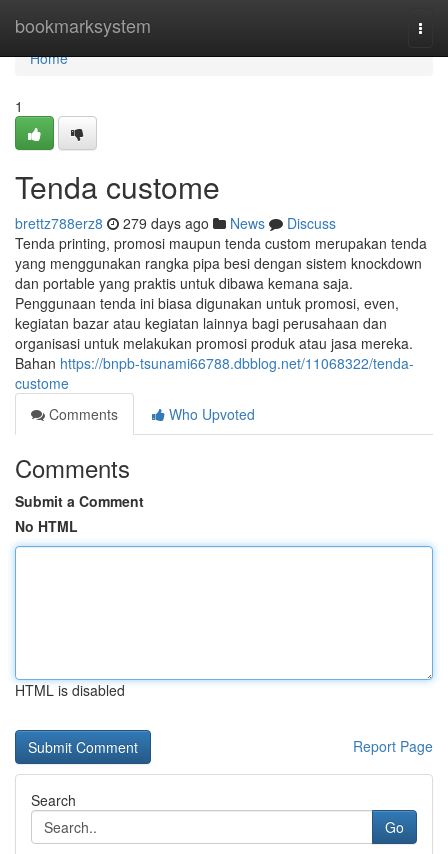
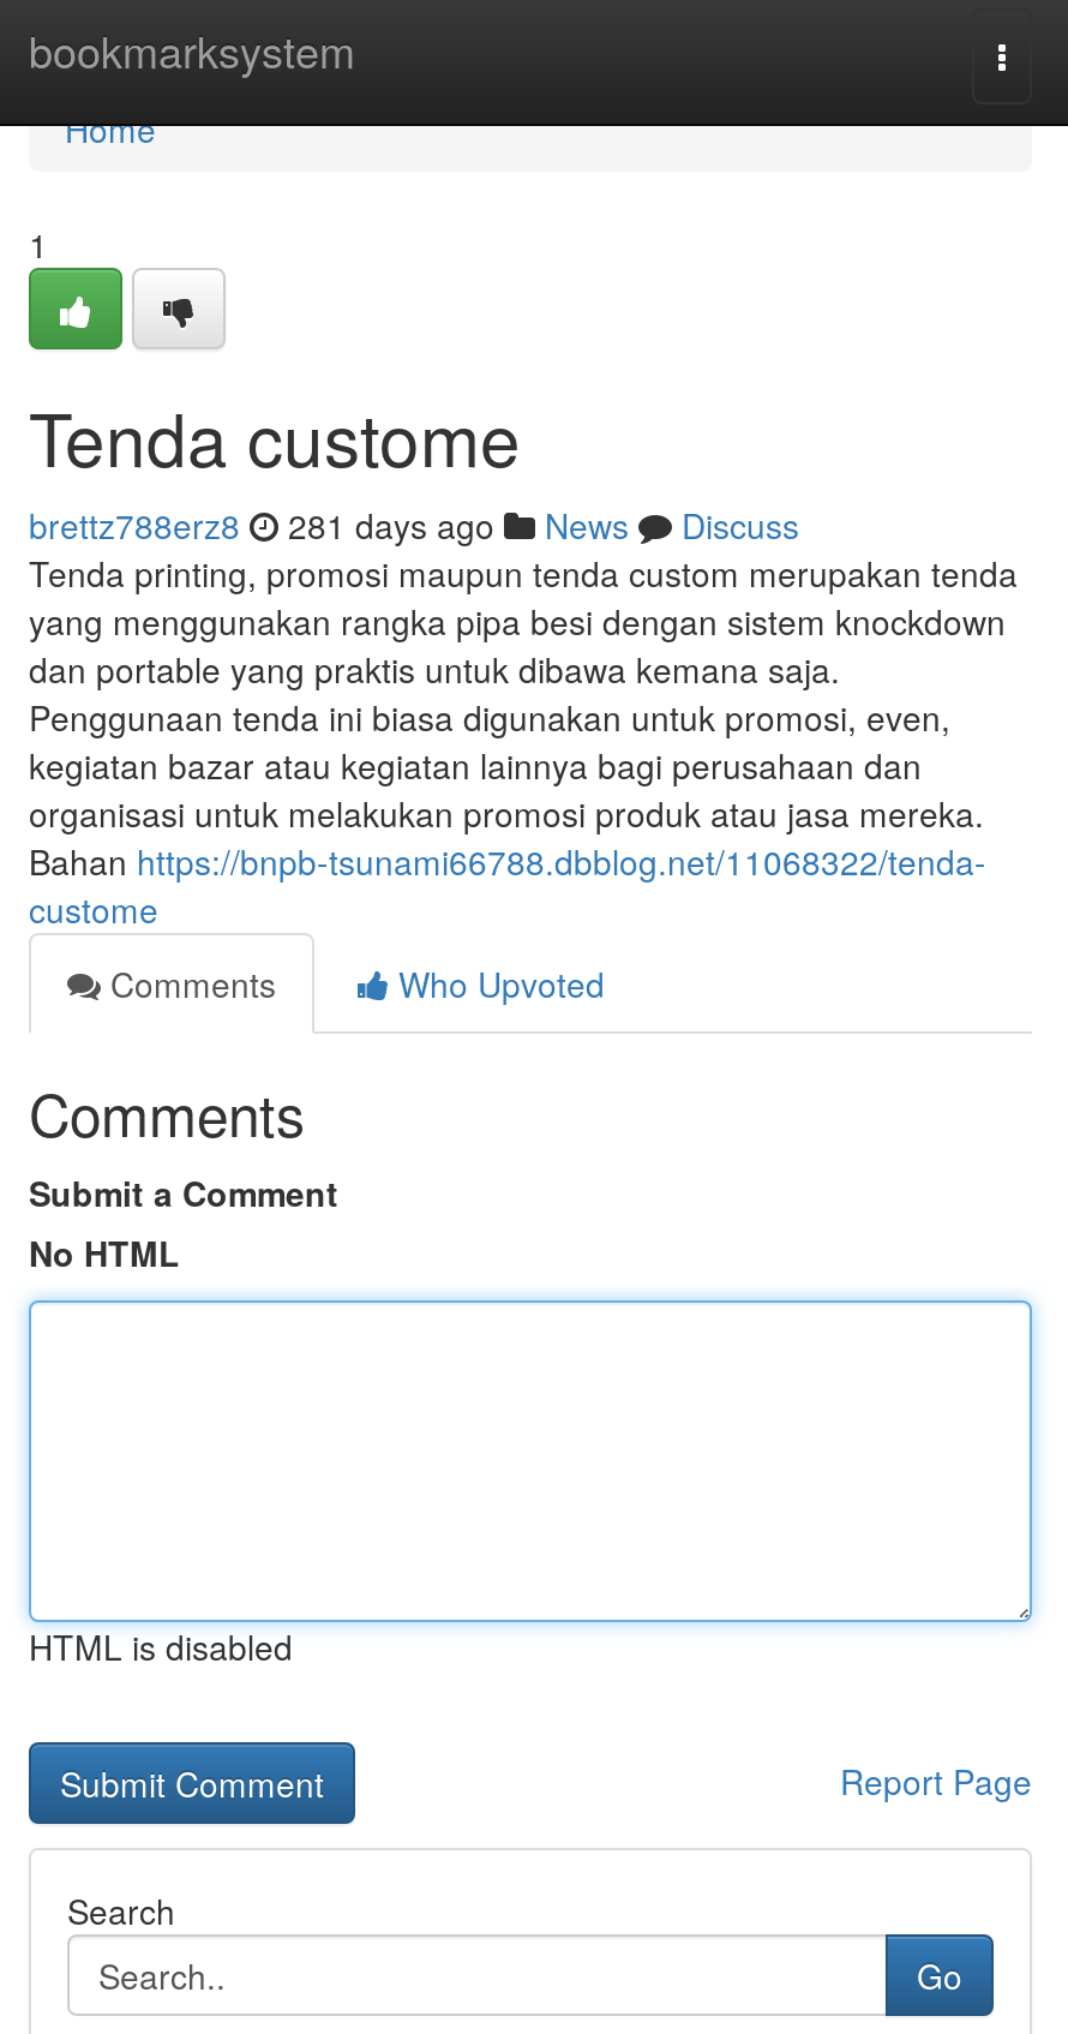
- brettz788erz8 279 days ago News Discuss
+ brettz788erz8 281 days ago News Discuss
